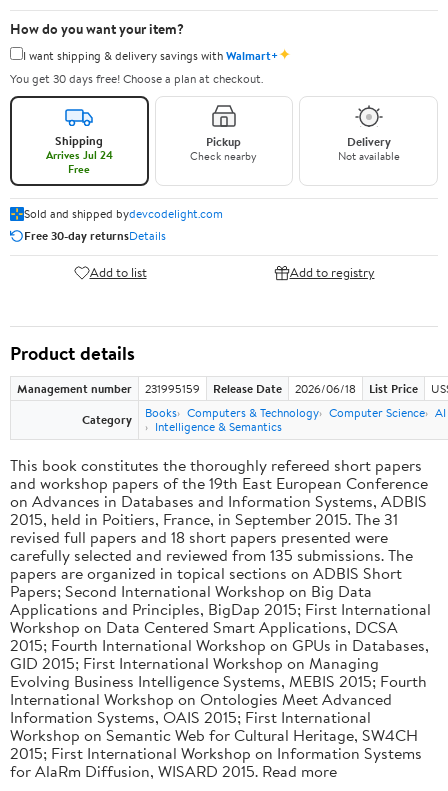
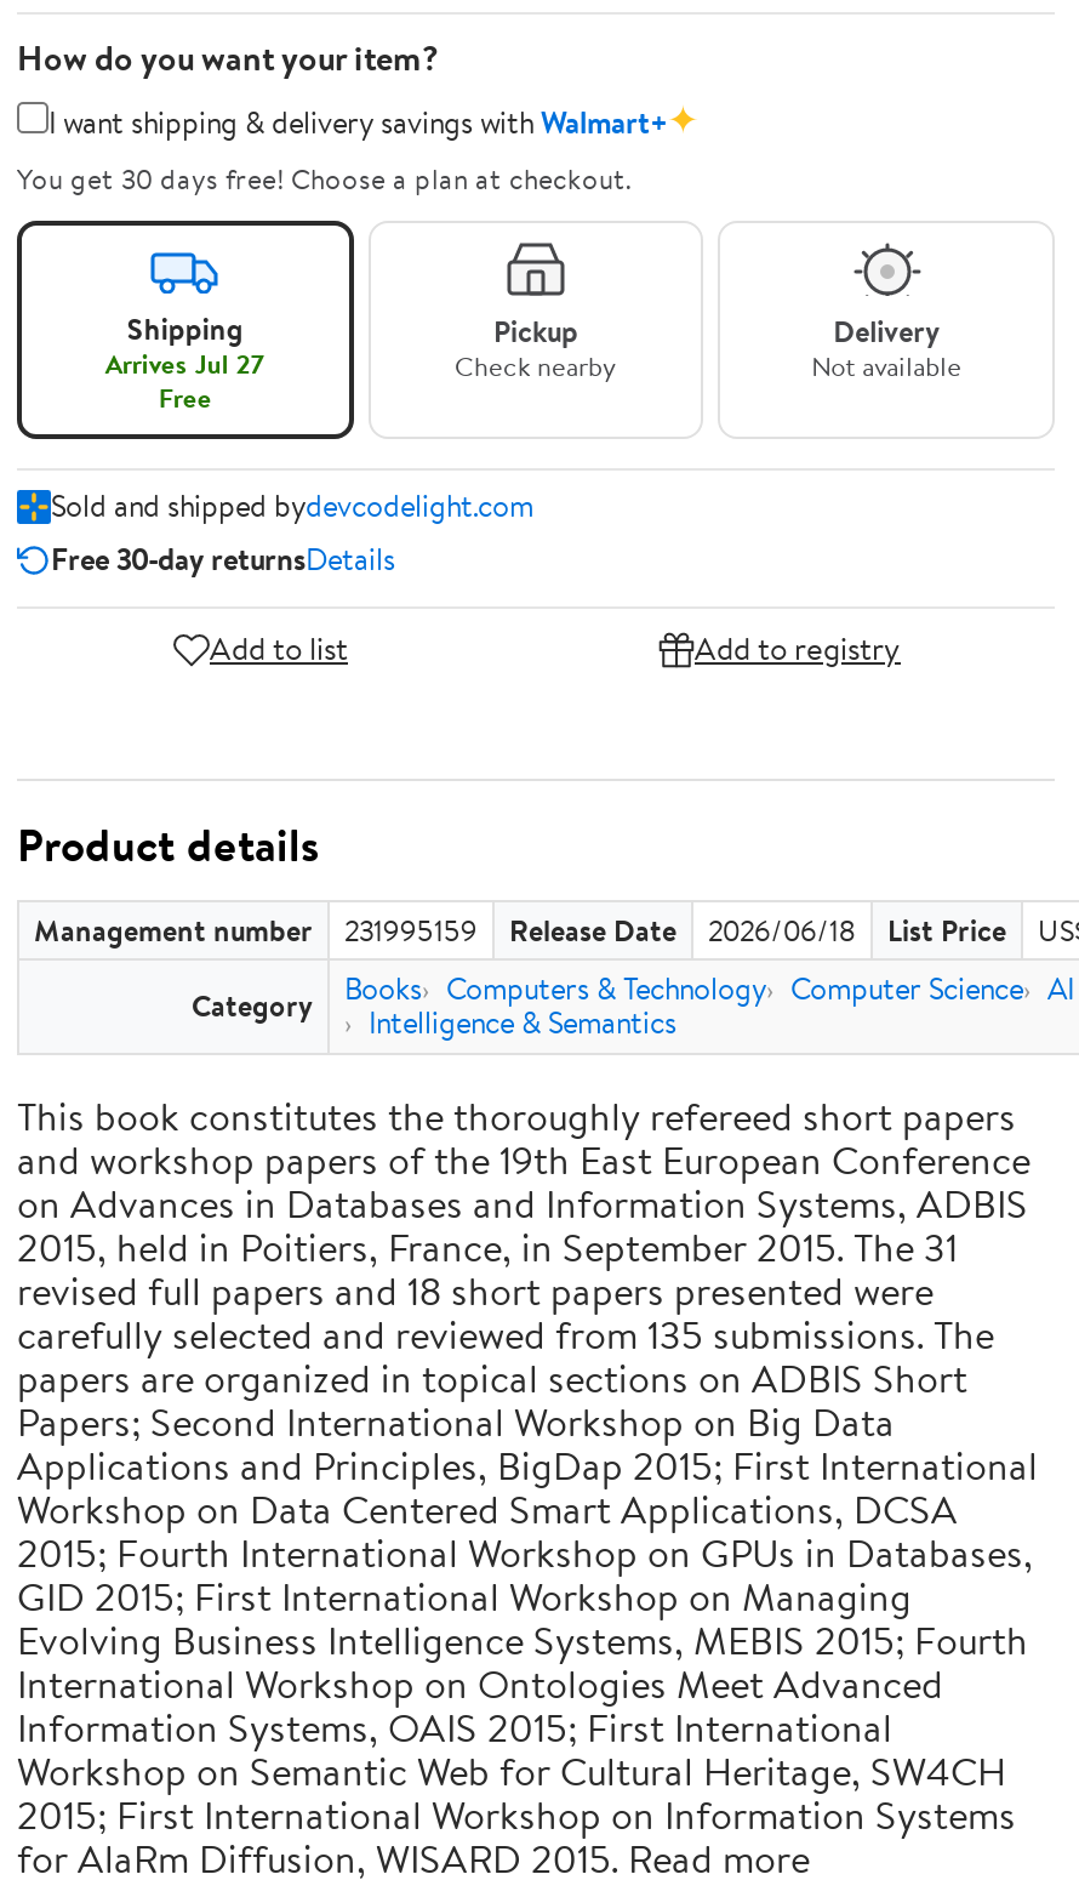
- Arrives Jul 24
+ Arrives Jul 27
